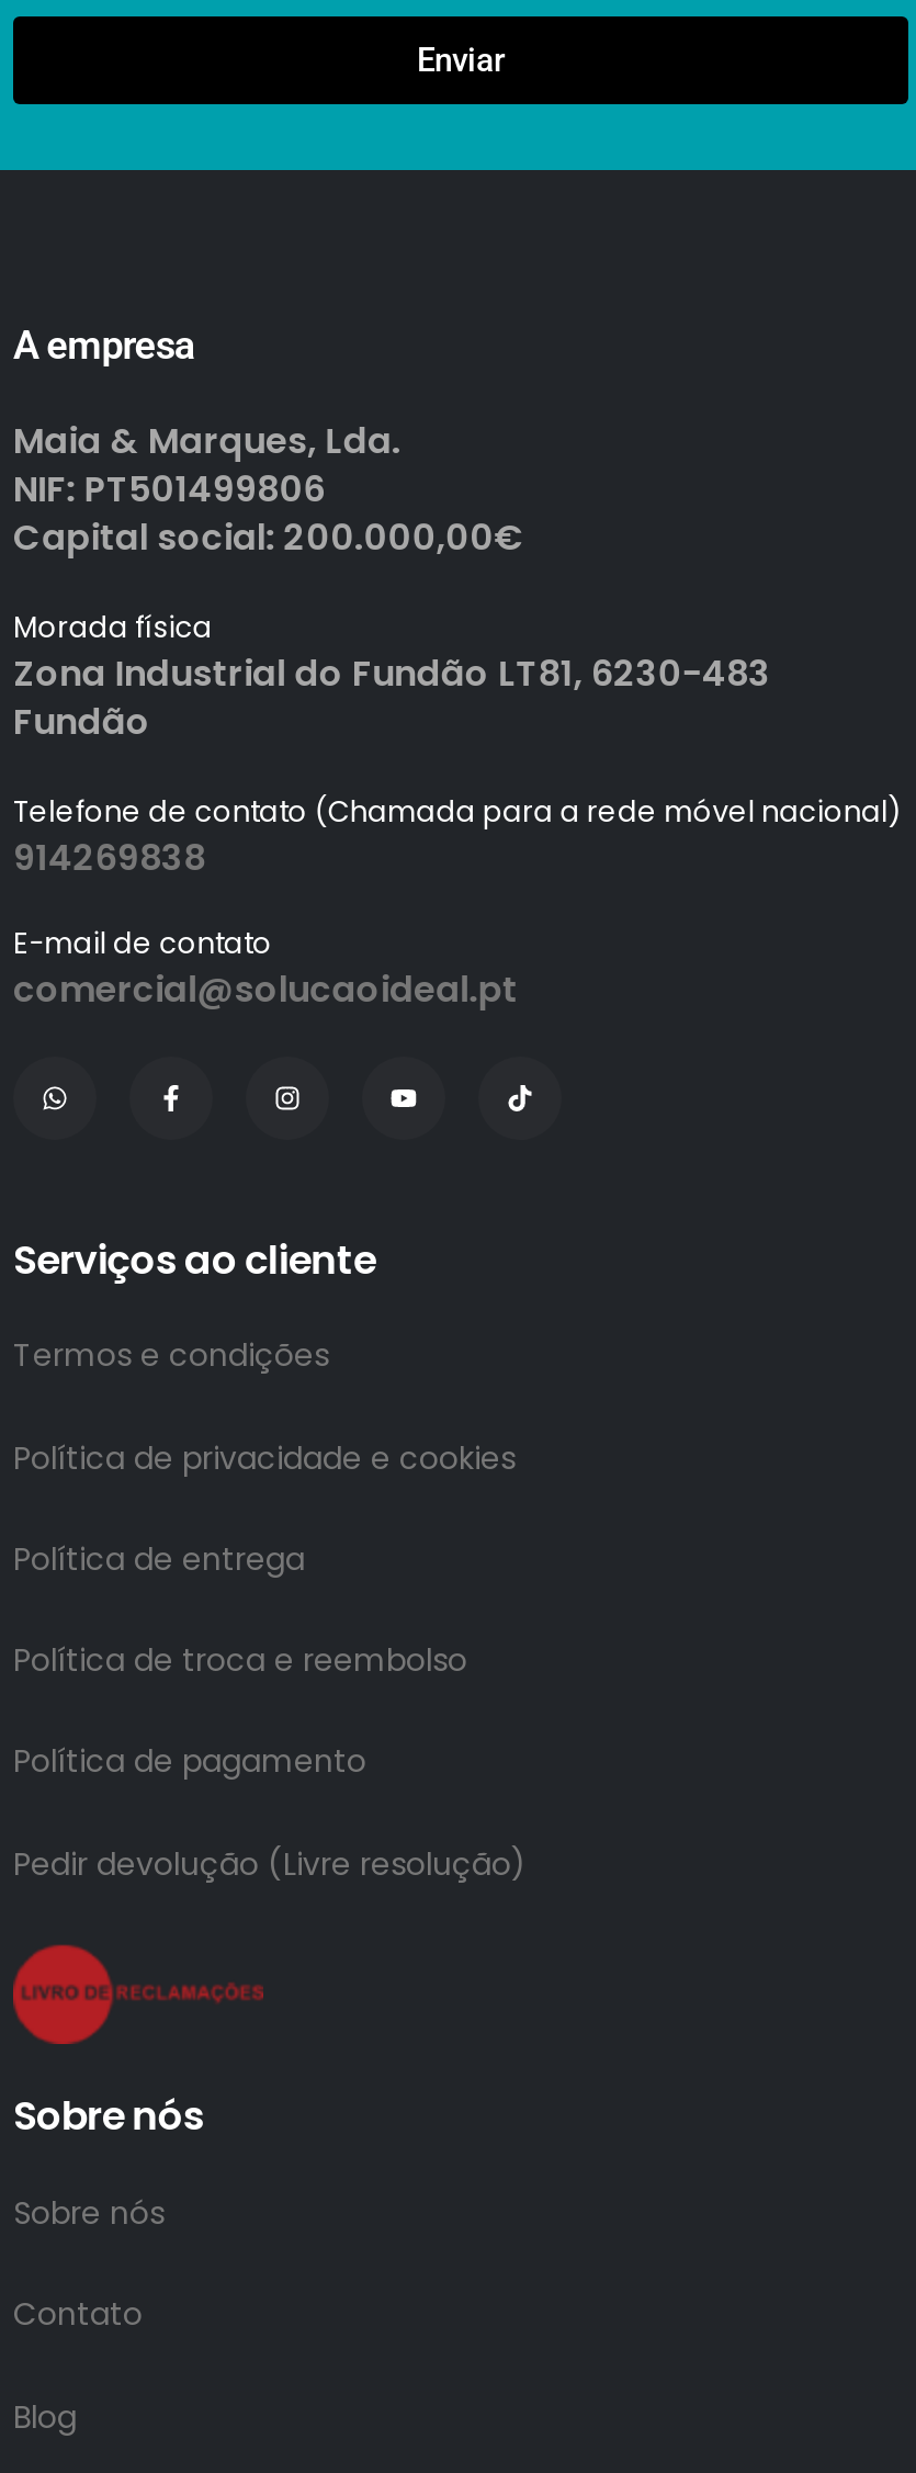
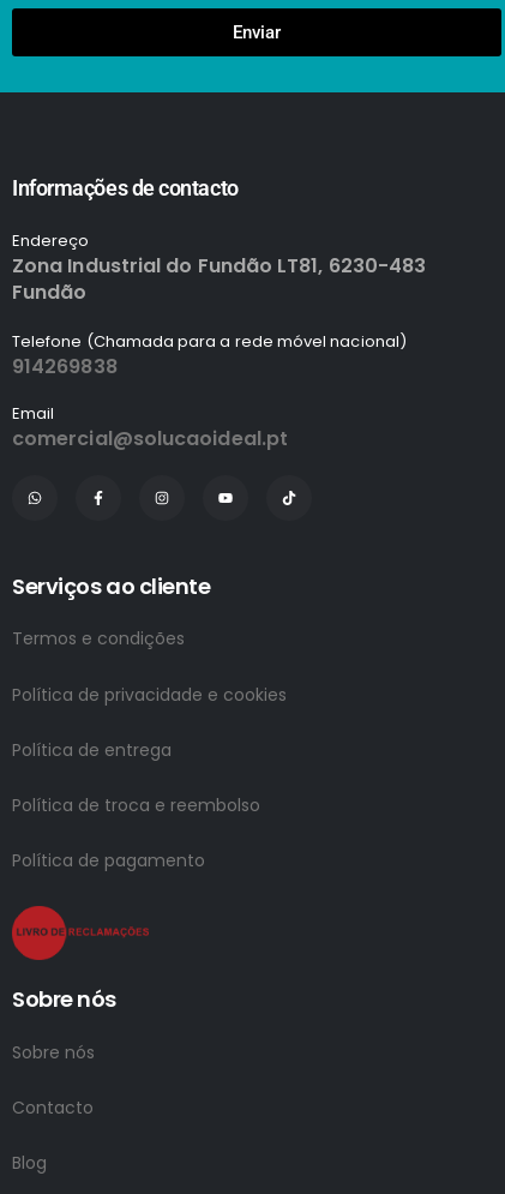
- A empresa
- Maia & Marques, Lda.
- NIF: PT501499806
- Capital social: 200.000,00€
- Morada física
+ Informações de contacto
+ Endereço

- Telefone de contato (Chamada para a rede móvel nacional)
+ Telefone (Chamada para a rede móvel nacional)

- E-mail de contato
+ Email

- Pedir devolução (Livre resolução)

- Contato
+ Contacto
